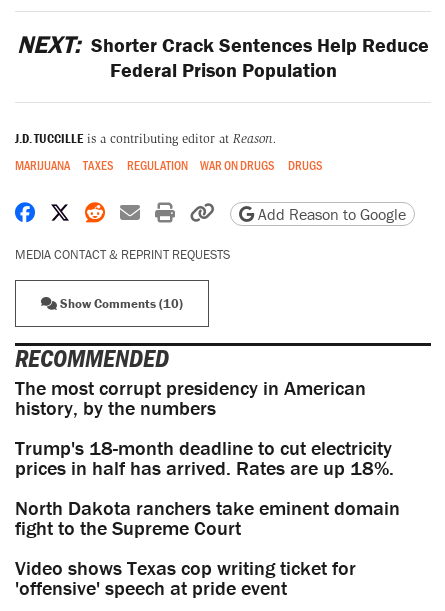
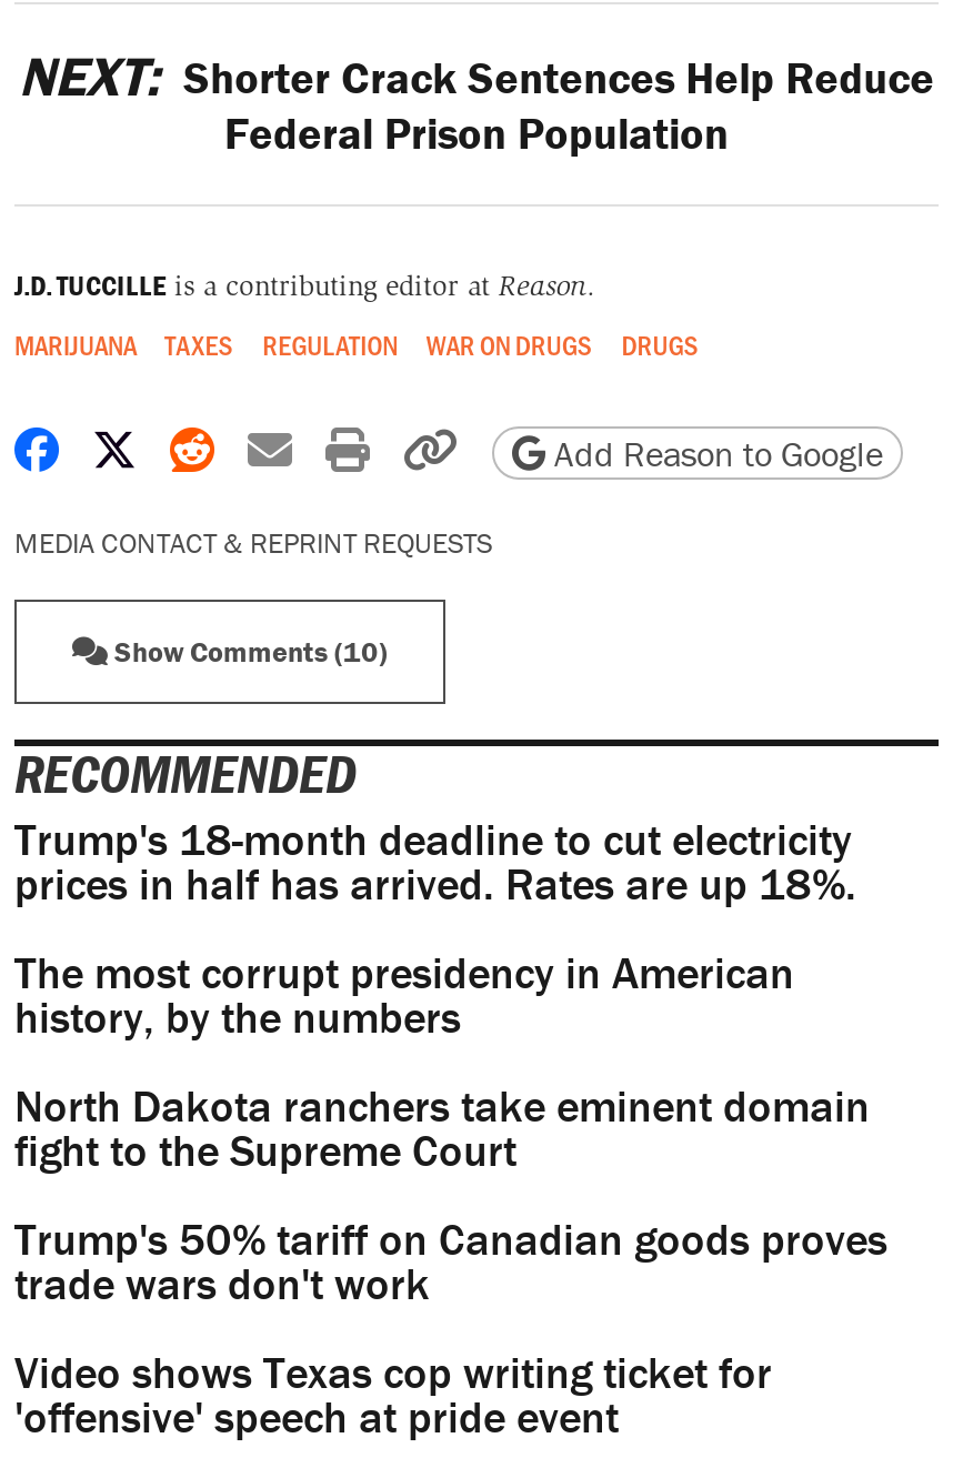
moved up: Trump's 18-month deadline to cut electricity | prices in half has arrived. Rates are up 18%.

+ Trump's 50% tariff on Canadian goods proves
+ trade wars don't work
